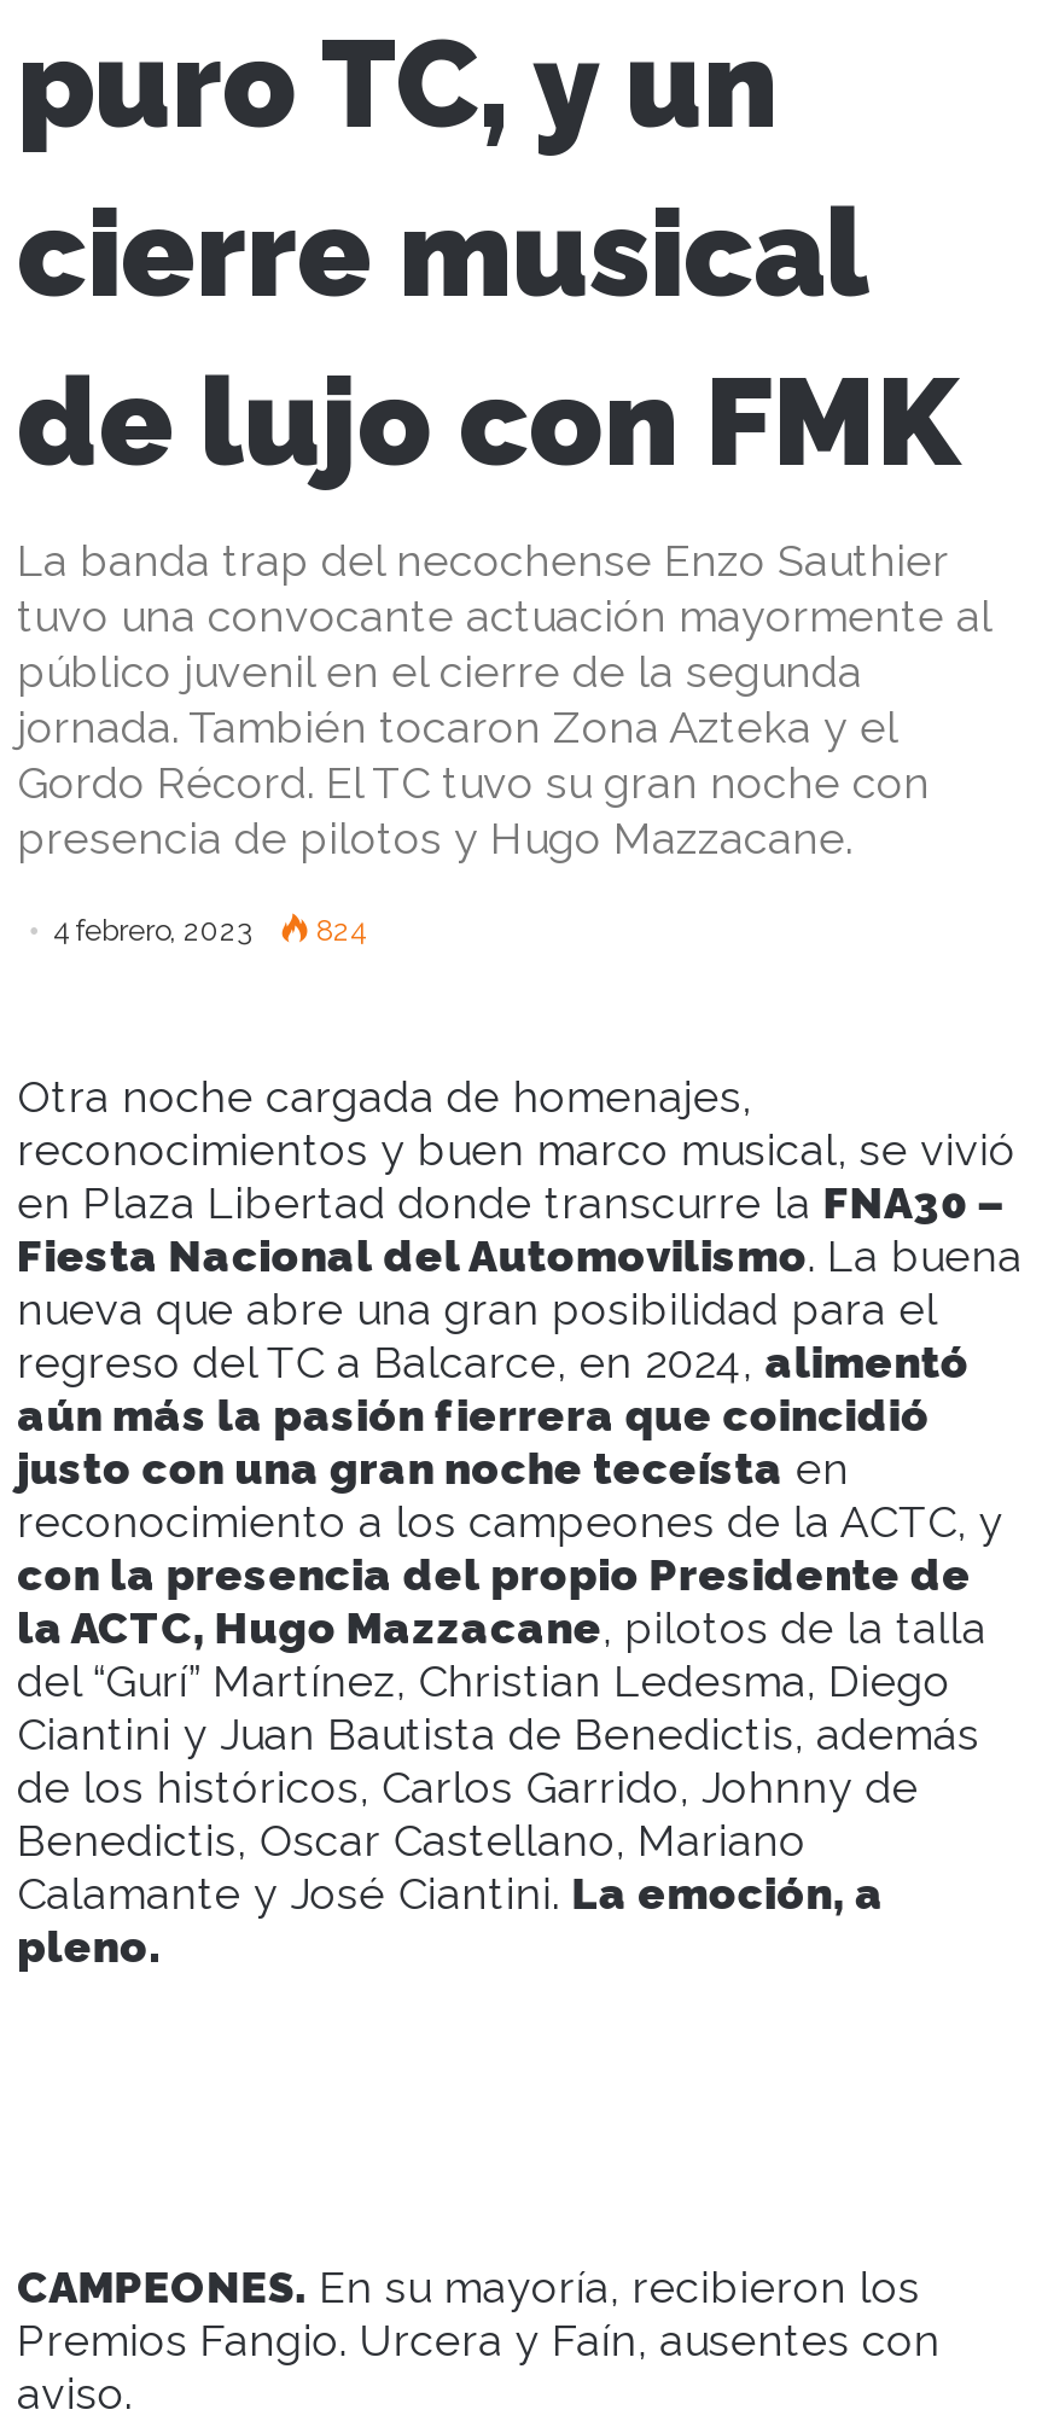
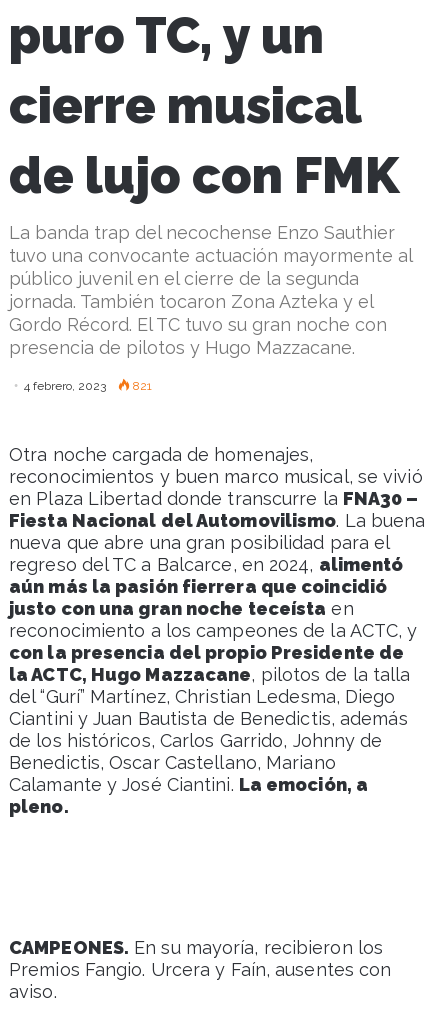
- 4 febrero, 2023 824
+ 4 febrero, 2023 821
